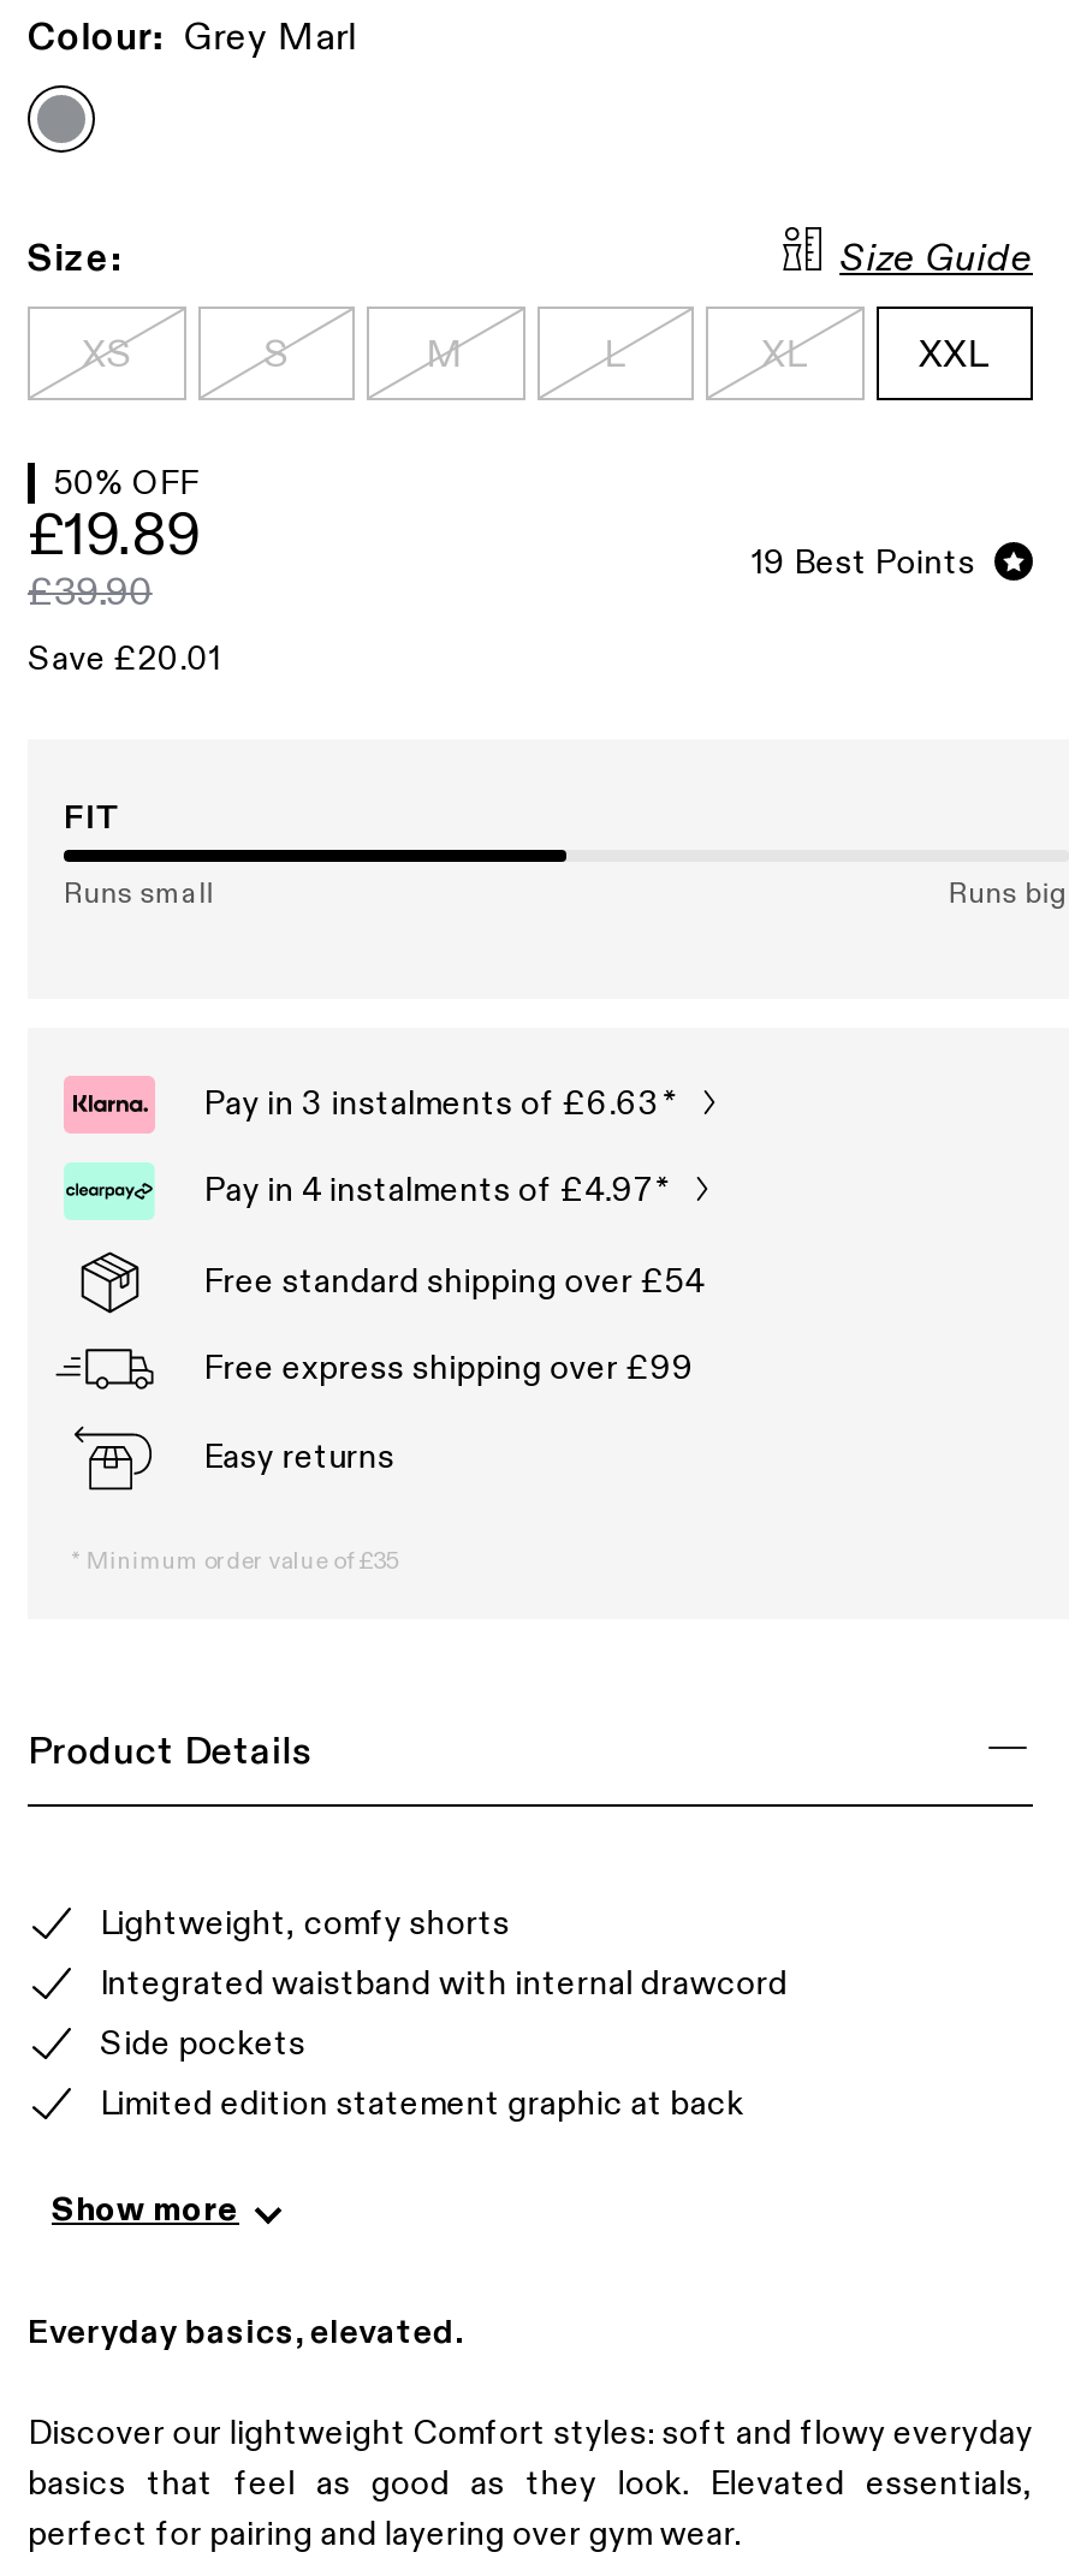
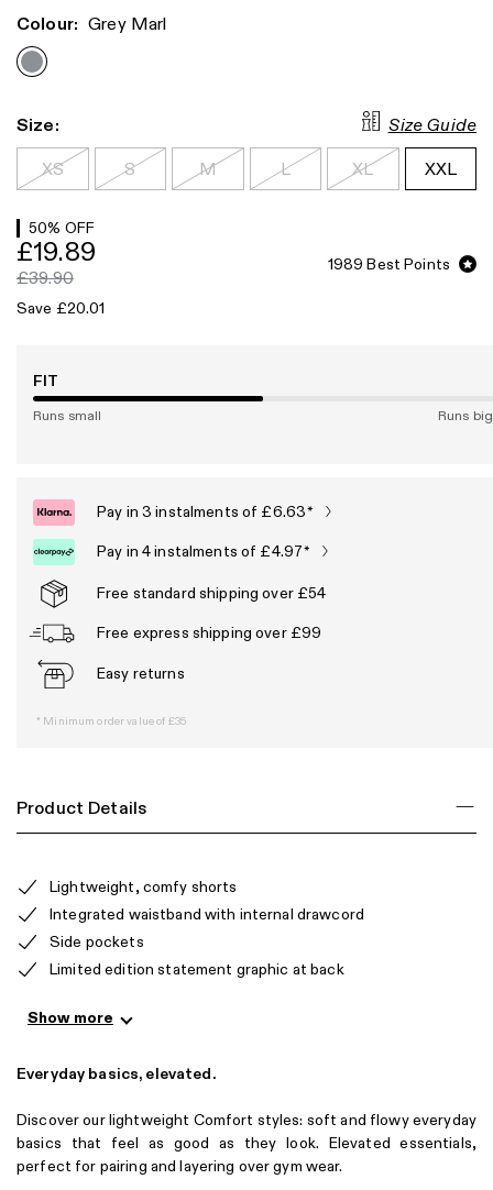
- 19 Best Points
+ 1989 Best Points
